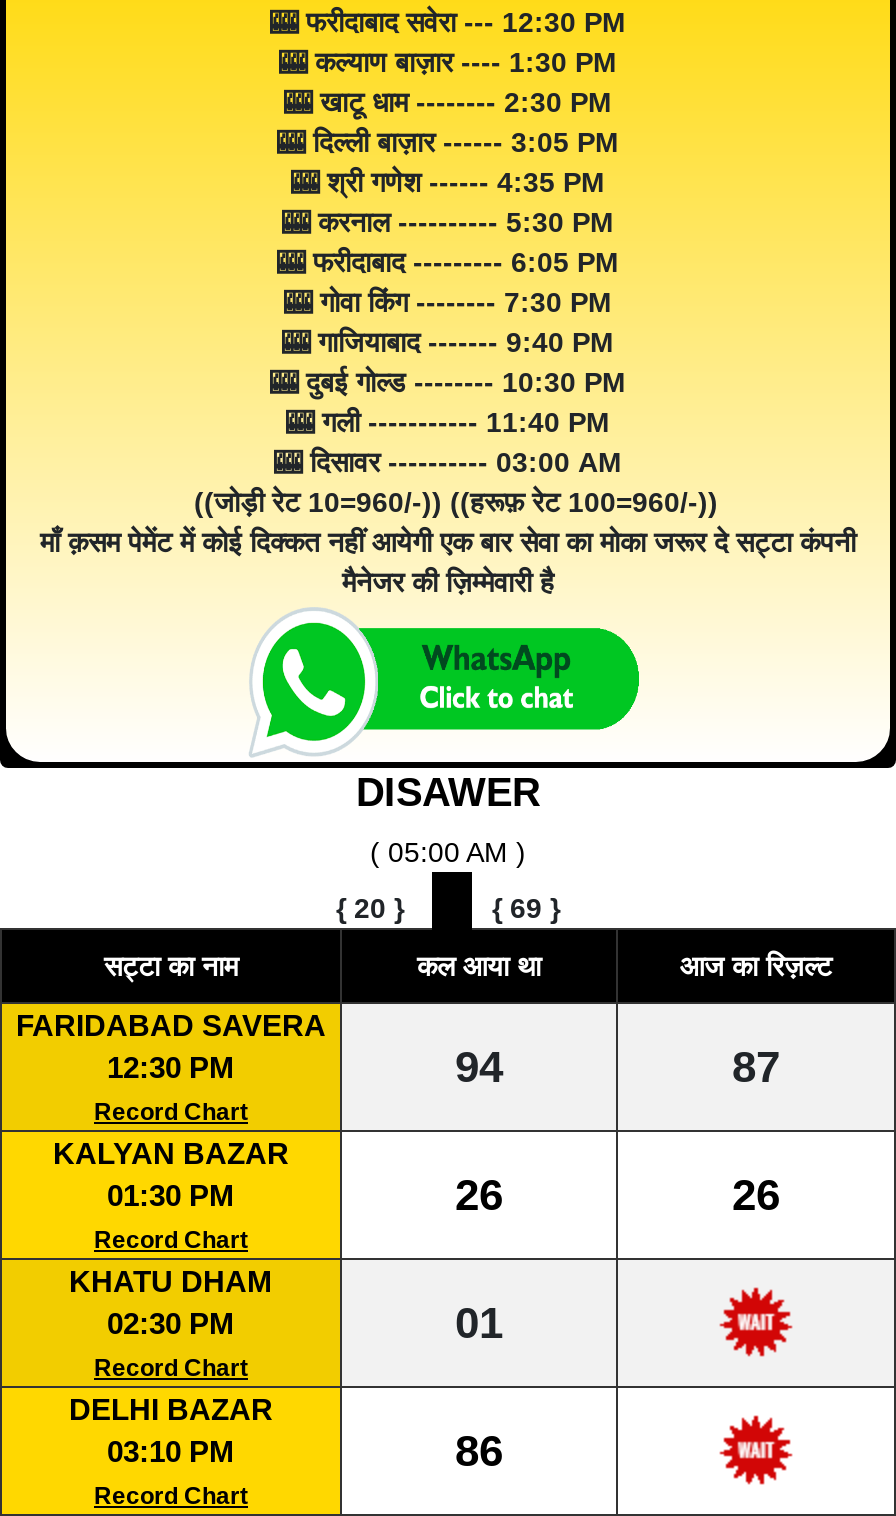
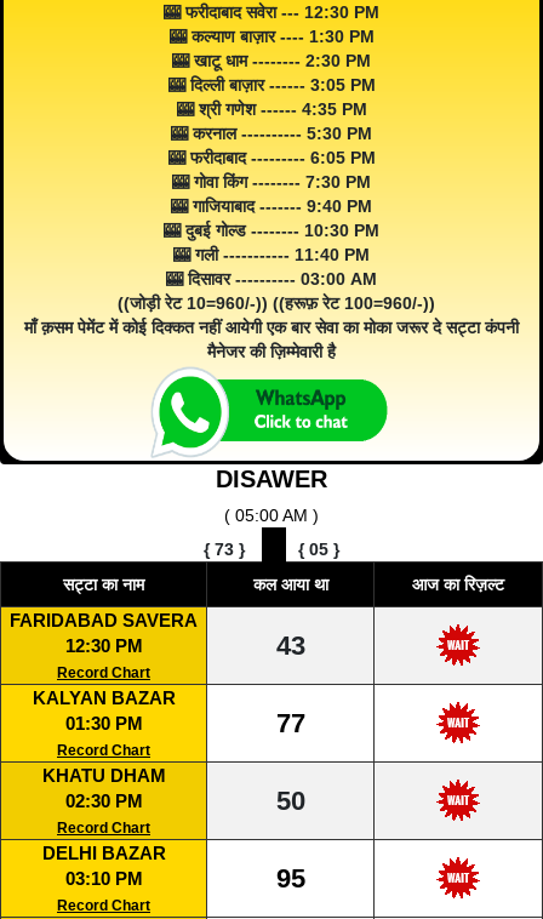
- {20}
+ {73}

- {69}
+ {05}

- 94
- 87
+ 43

- 26
- 26
+ 77

- 01
+ 50

- 86
+ 95
